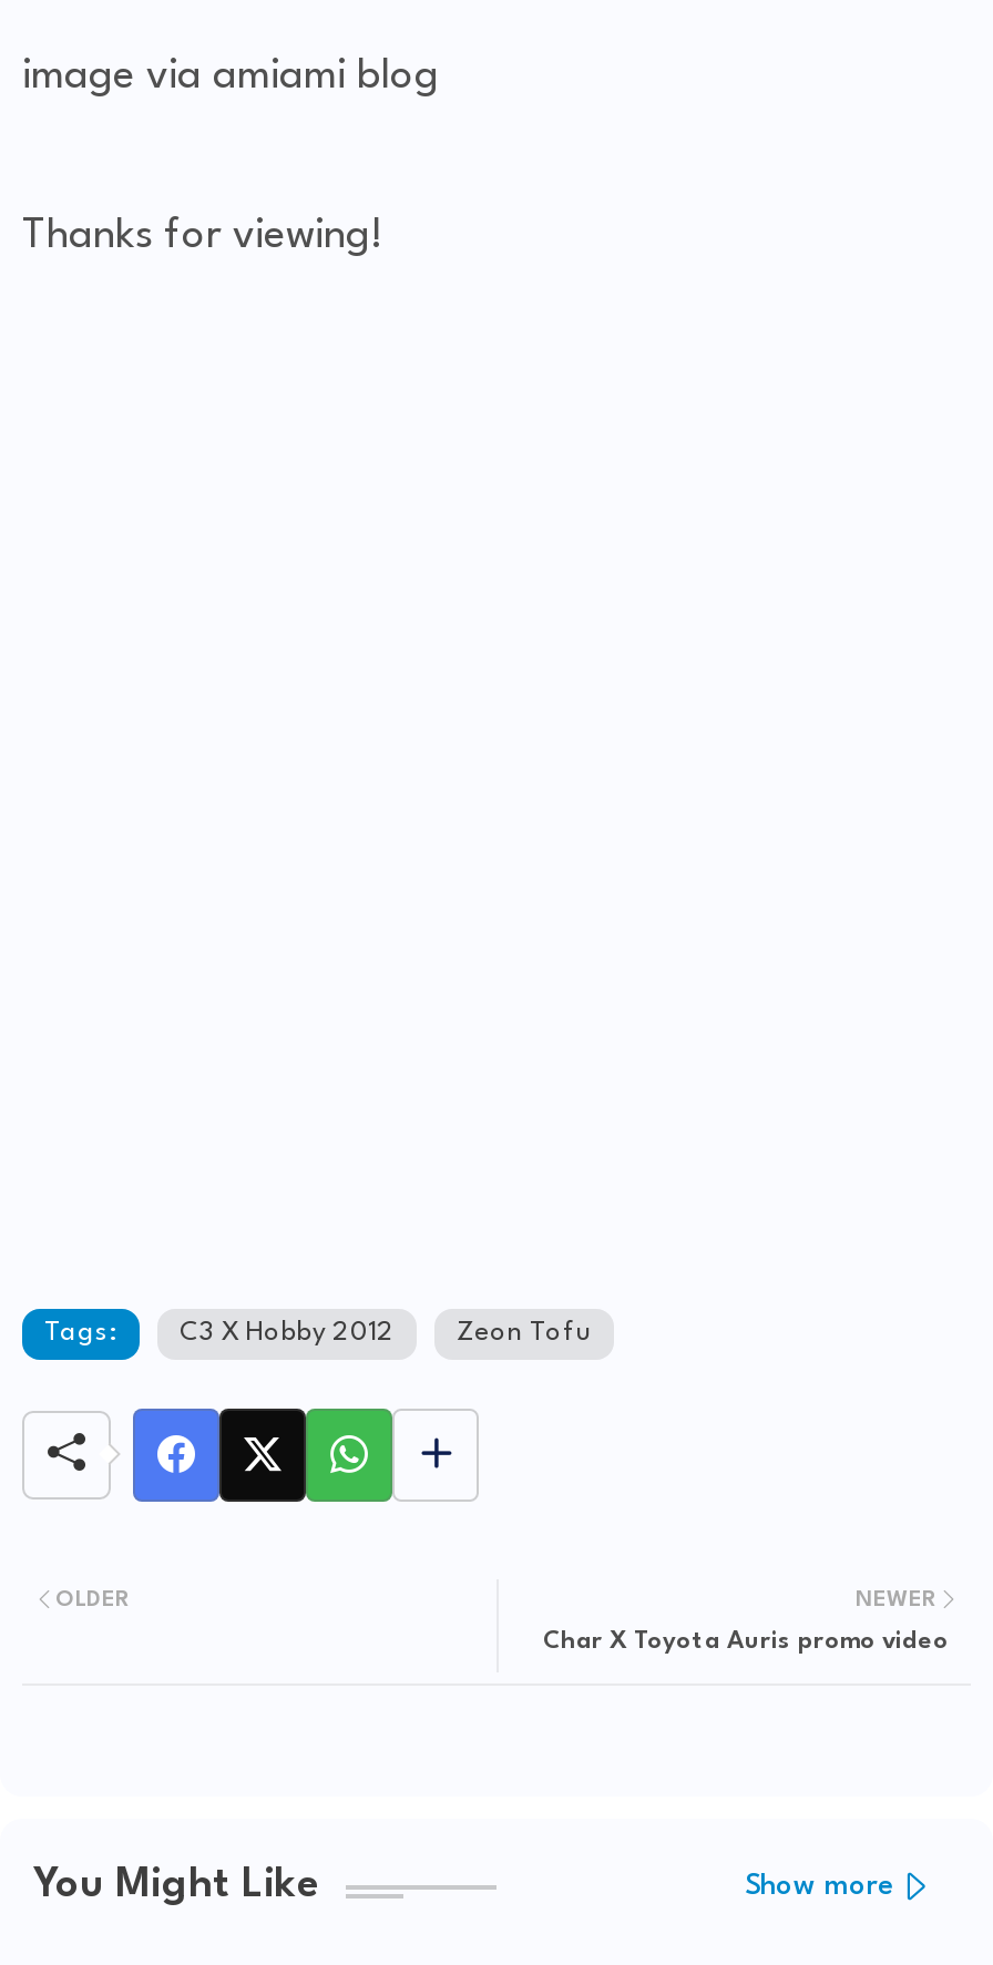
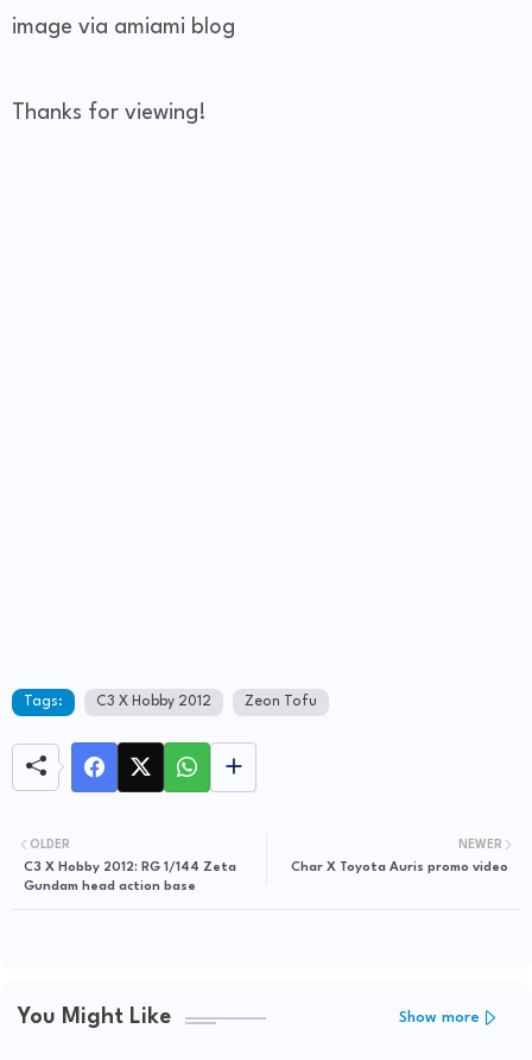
+ C3 X Hobby 2012: RG 1/144 Zeta
+ Gundam head action base
